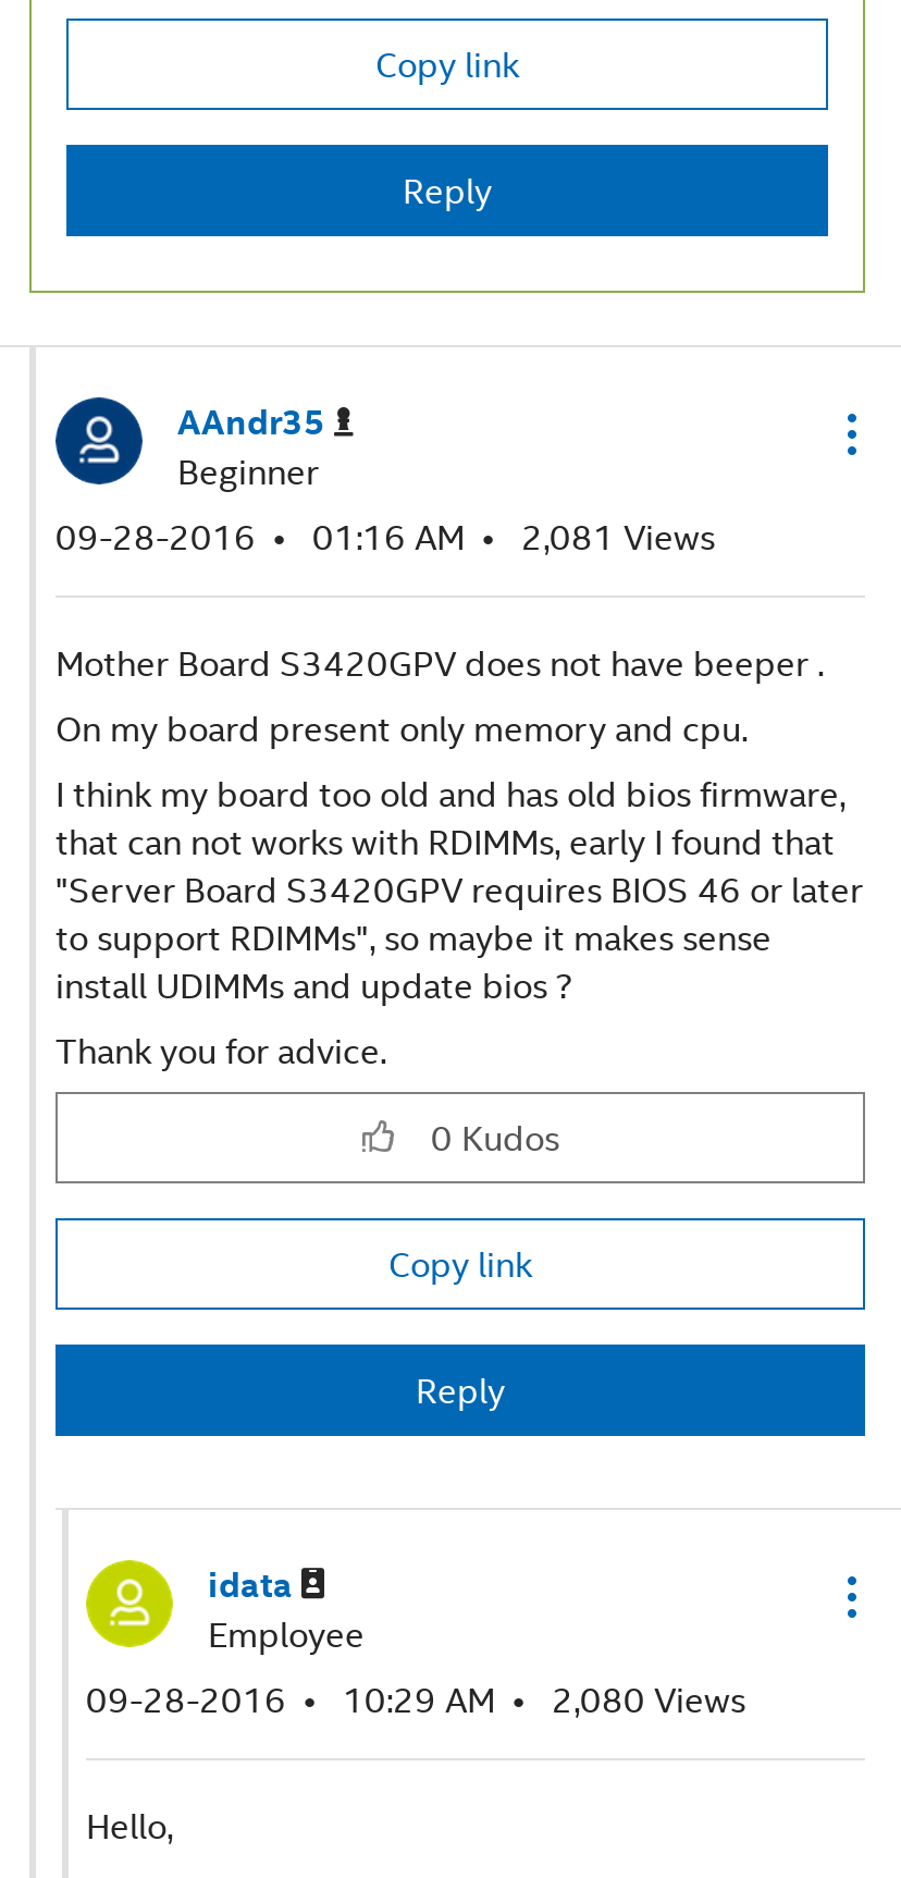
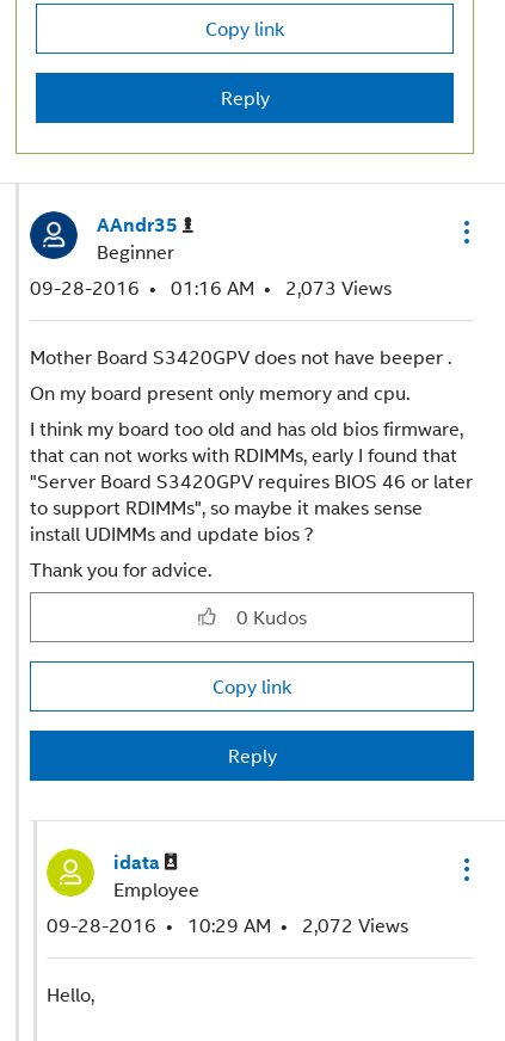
- 09-28-2016 01:16 AM 2,081 Views
+ 09-28-2016 01:16 AM 2,073 Views

- 09-28-2016 10:29 AM 2,080 Views
+ 09-28-2016 10:29 AM 2,072 Views
